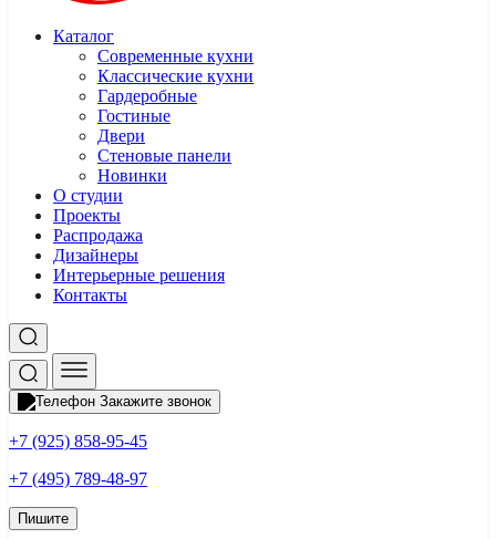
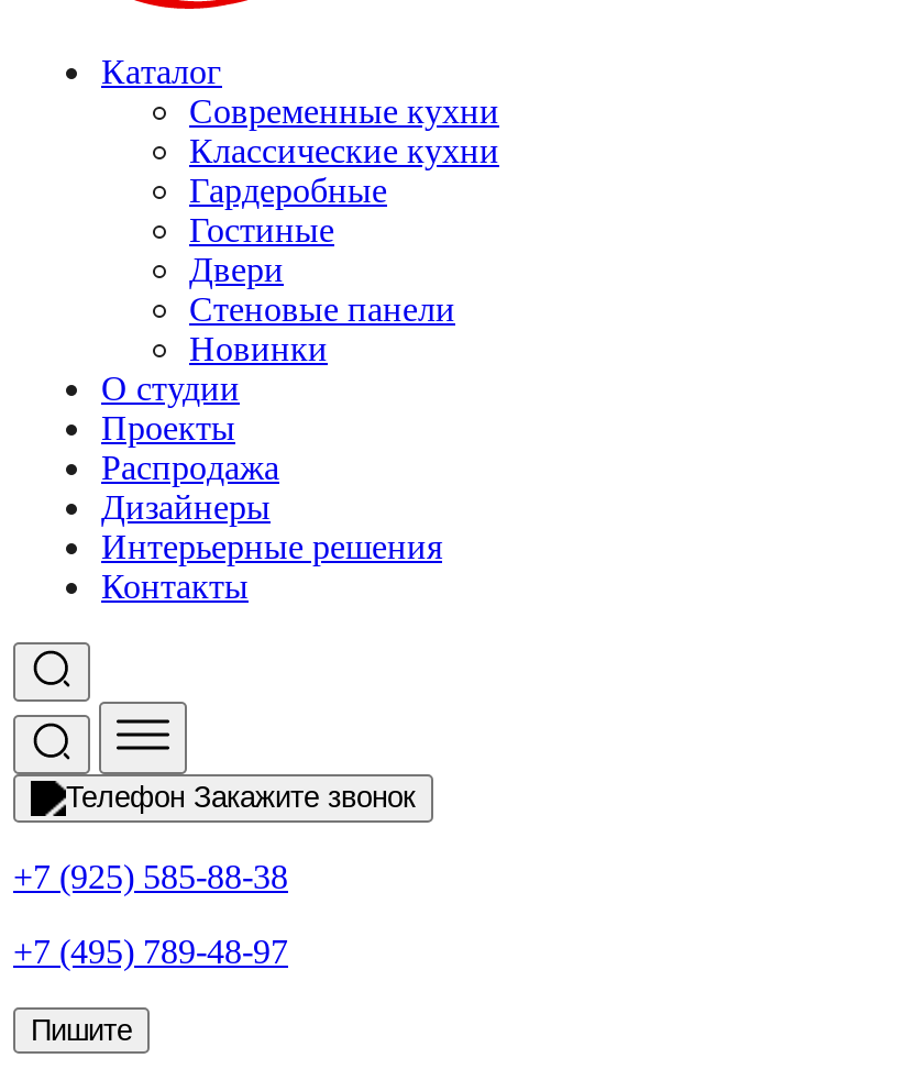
- +7 (925) 858-95-45
+ +7 (925) 585-88-38
